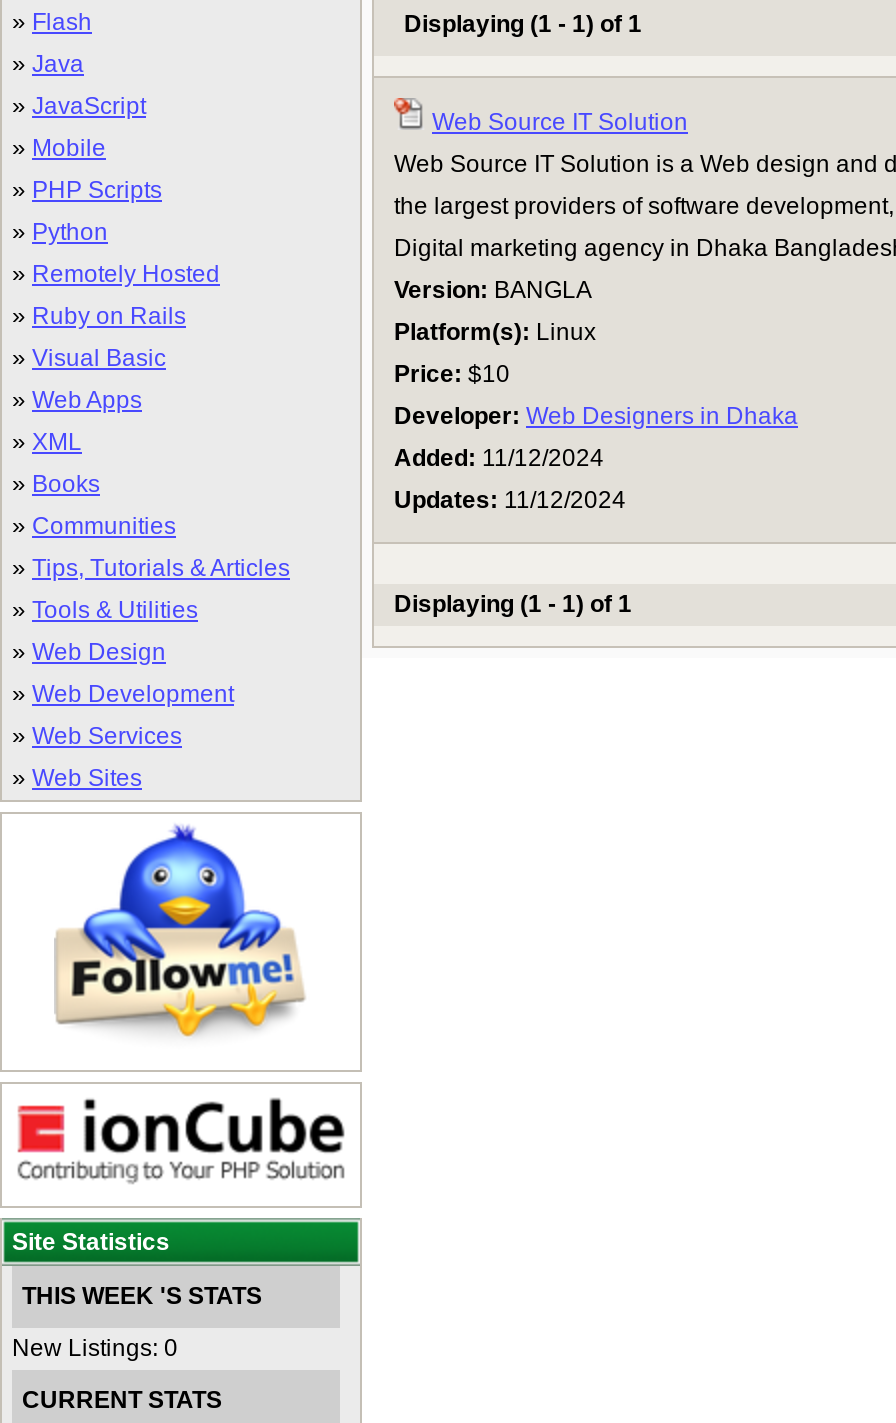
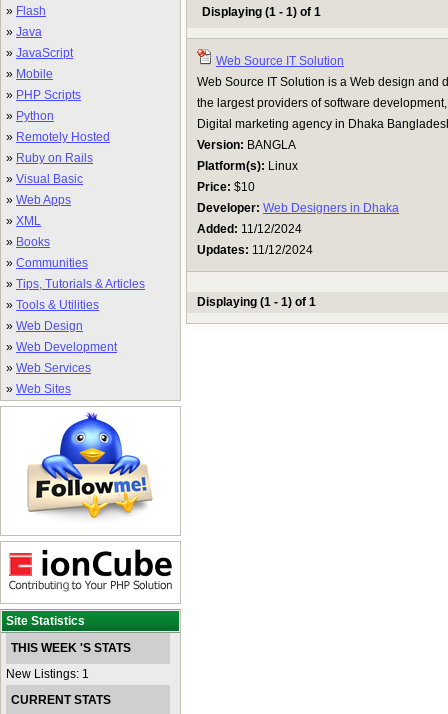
- New Listings: 0
+ New Listings: 1
